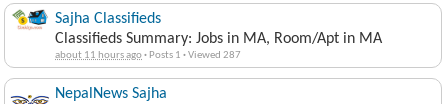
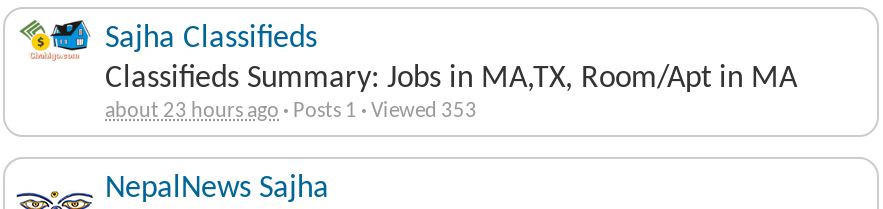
- Classifieds Summary: Jobs in MA, Room/Apt in MA
+ Classifieds Summary: Jobs in MA,TX, Room/Apt in MA

- about 11 hours ago · Posts 1 · Viewed 287
+ about 23 hours ago · Posts 1 · Viewed 353
